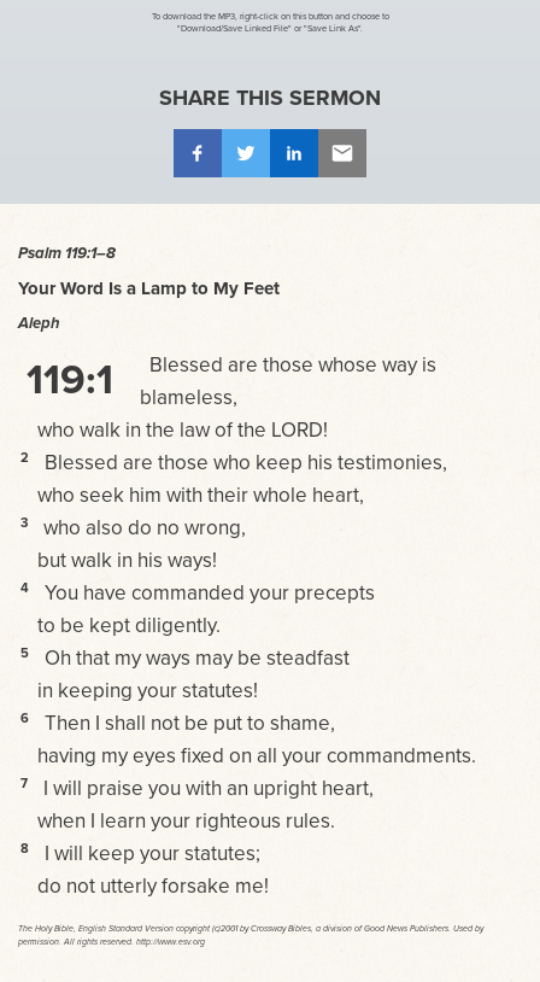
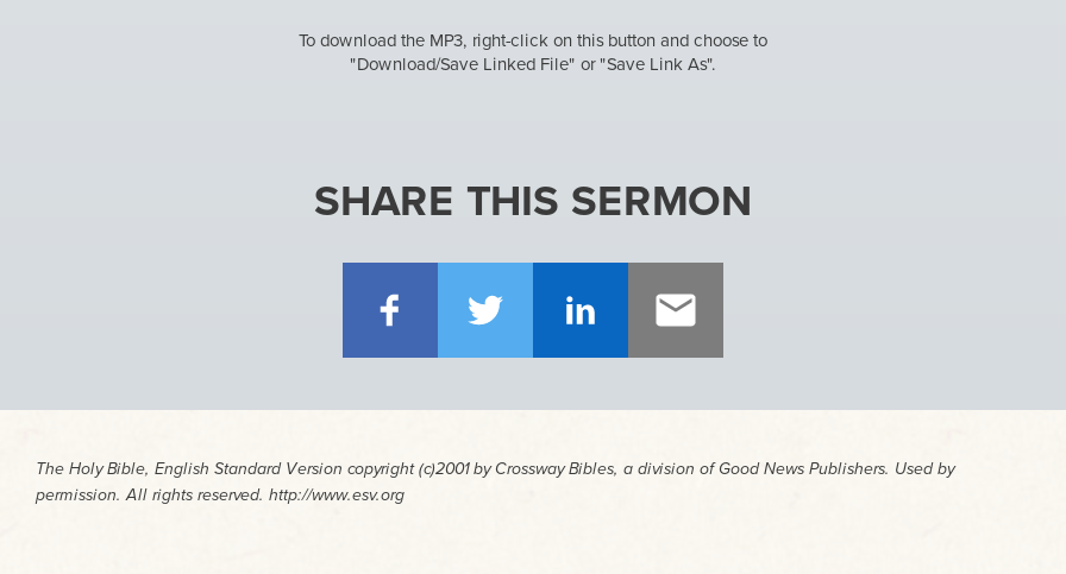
- Psalm 119:1–8
- Your Word Is a Lamp to My Feet
- Aleph
- 119:1
- Blessed are those whose way is
- blameless,
- who walk in the law of the LORD!
- 2 Blessed are those who keep his testimonies,
- who seek him with their whole heart,
- 3 who also do no wrong,
- but walk in his ways!
- 4 You have commanded your precepts
- to be kept diligently.
- 5 Oh that my ways may be steadfast
- in keeping your statutes!
- 6 Then I shall not be put to shame,
- having my eyes fixed on all your commandments.
- 7 I will praise you with an upright heart,
- when I learn your righteous rules.
- 8 I will keep your statutes;
- do not utterly forsake me!
